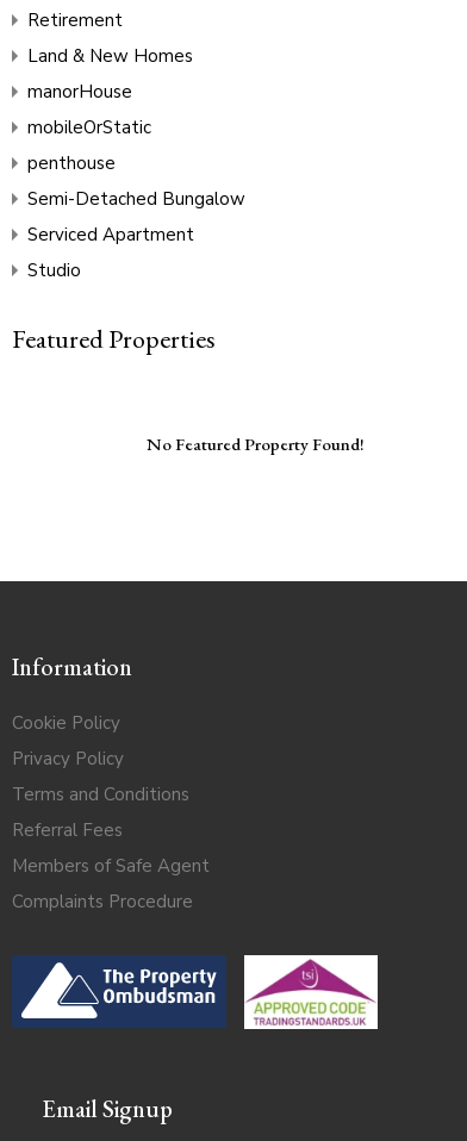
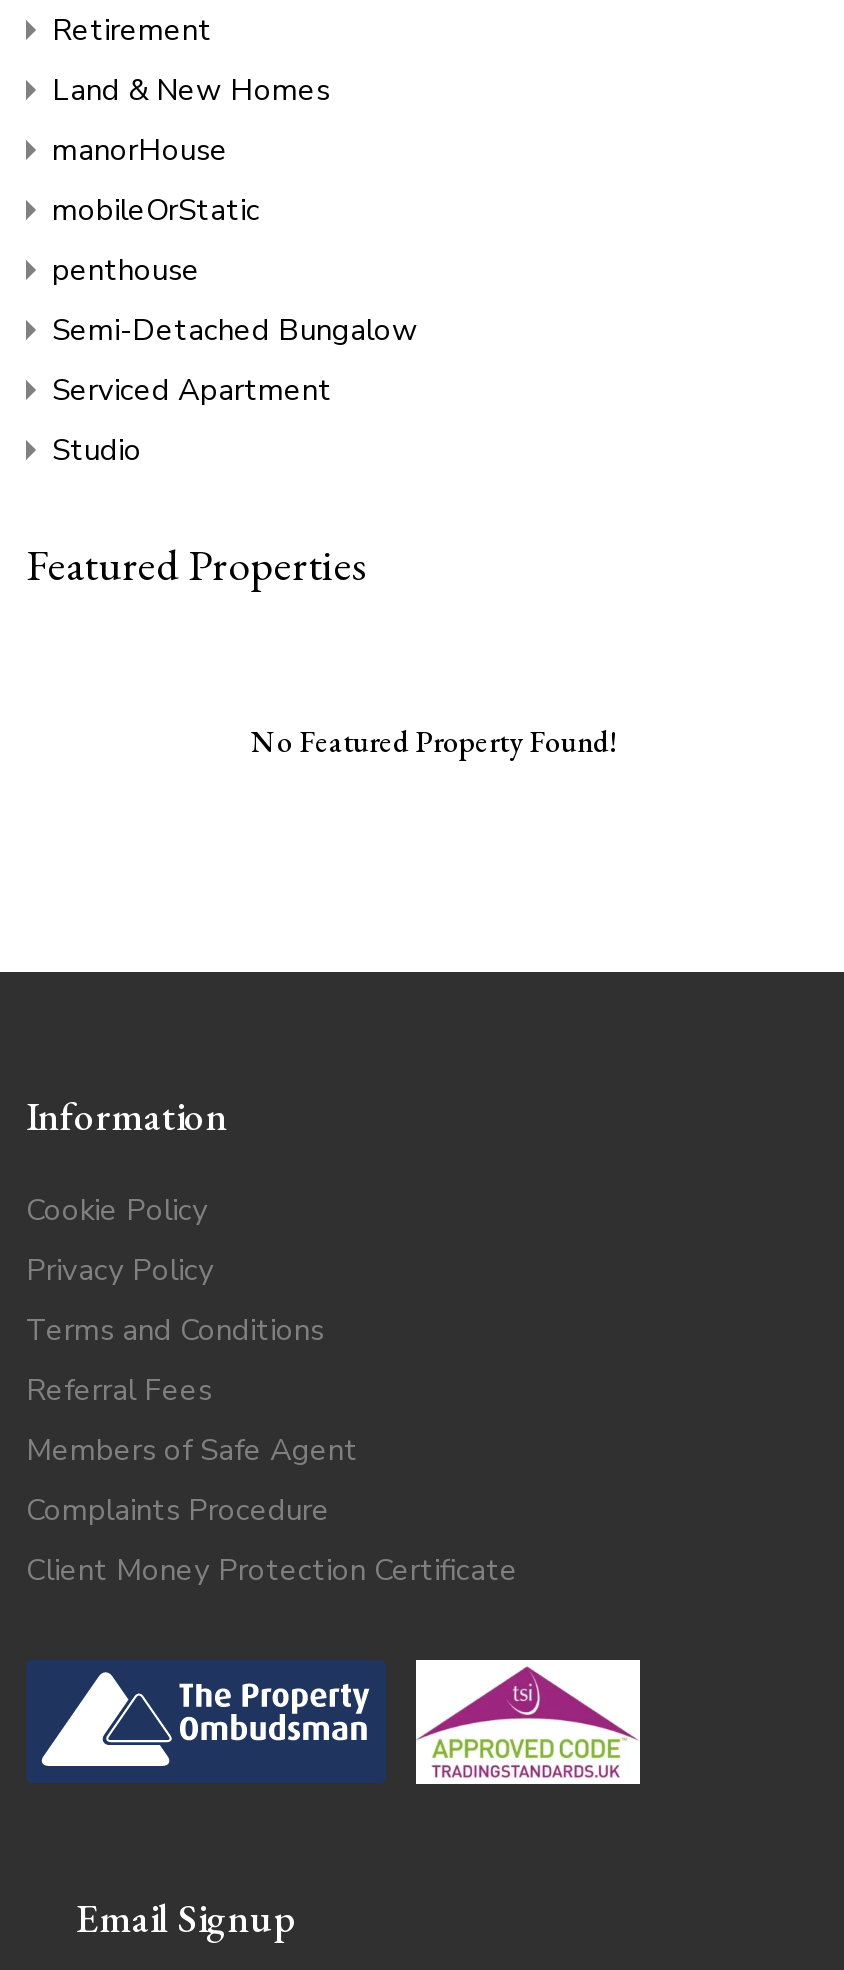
+ Client Money Protection Certificate
